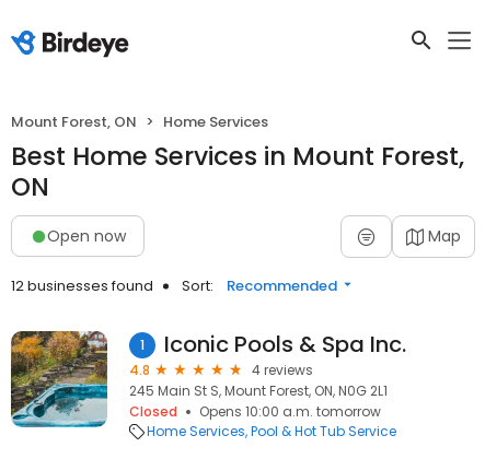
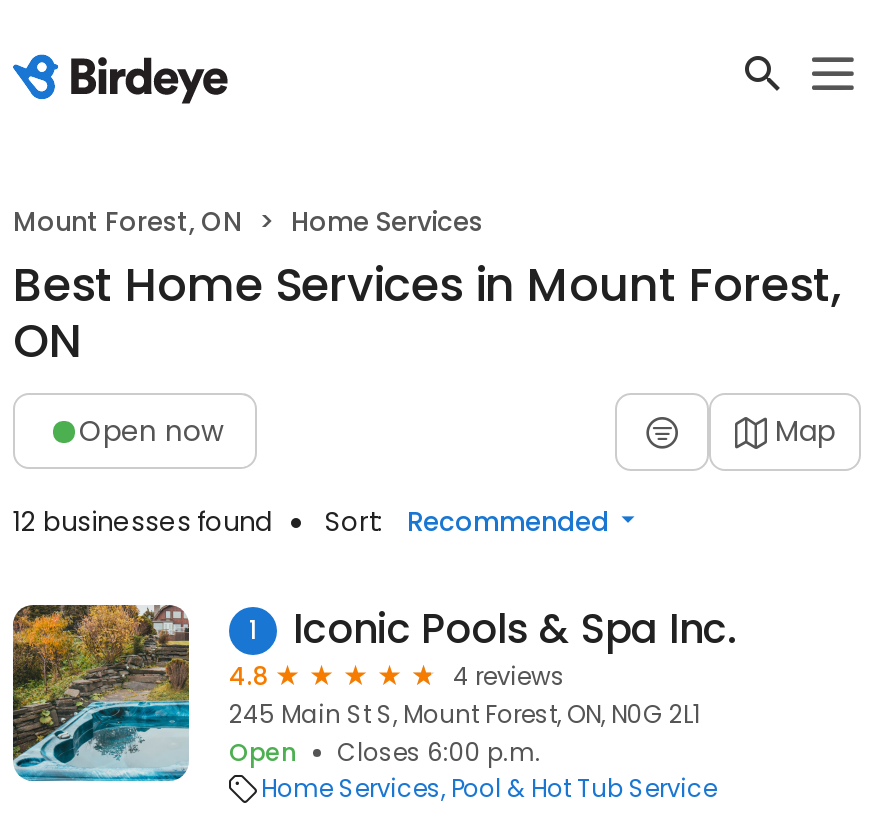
- Closed
- Opens 10:00 a.m. tomorrow
+ Open
+ Closes 6:00 p.m.
